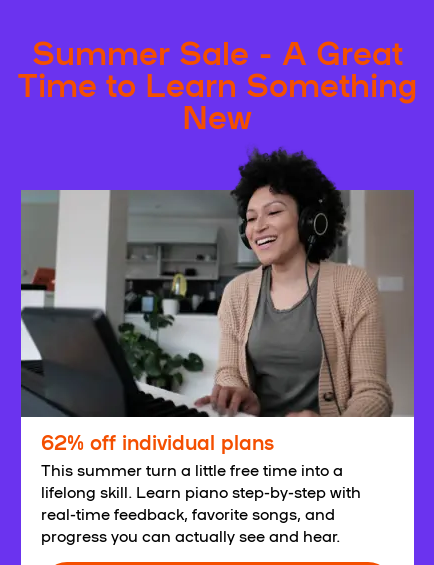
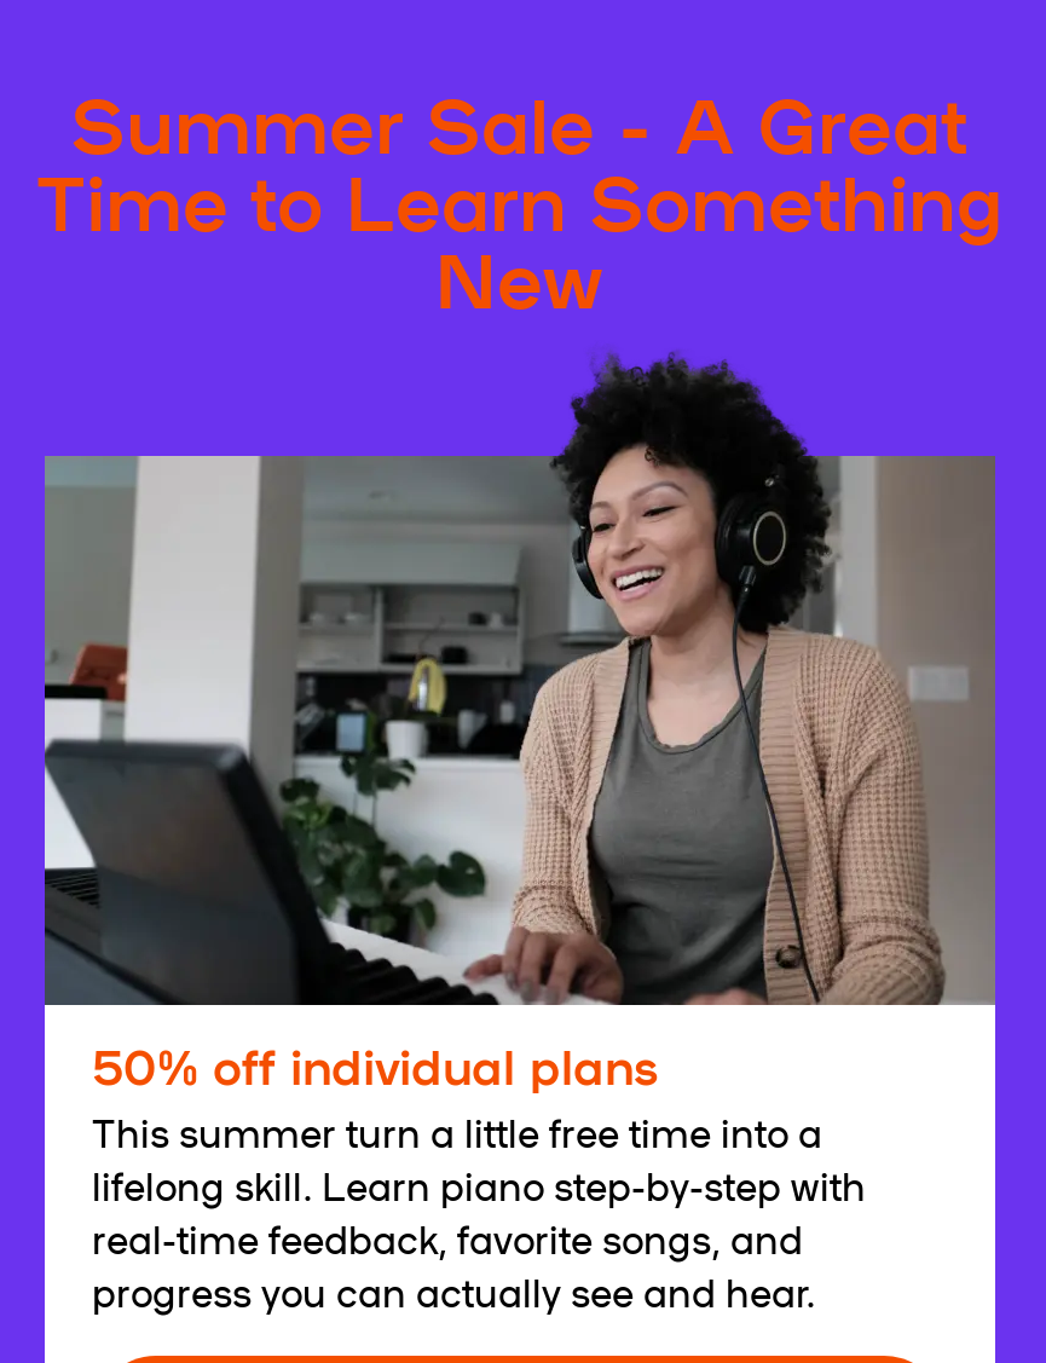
- 62% off individual plans
+ 50% off individual plans
